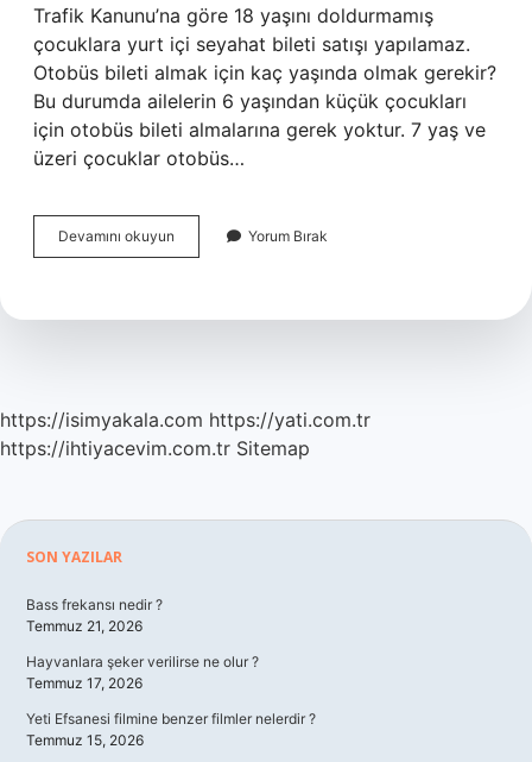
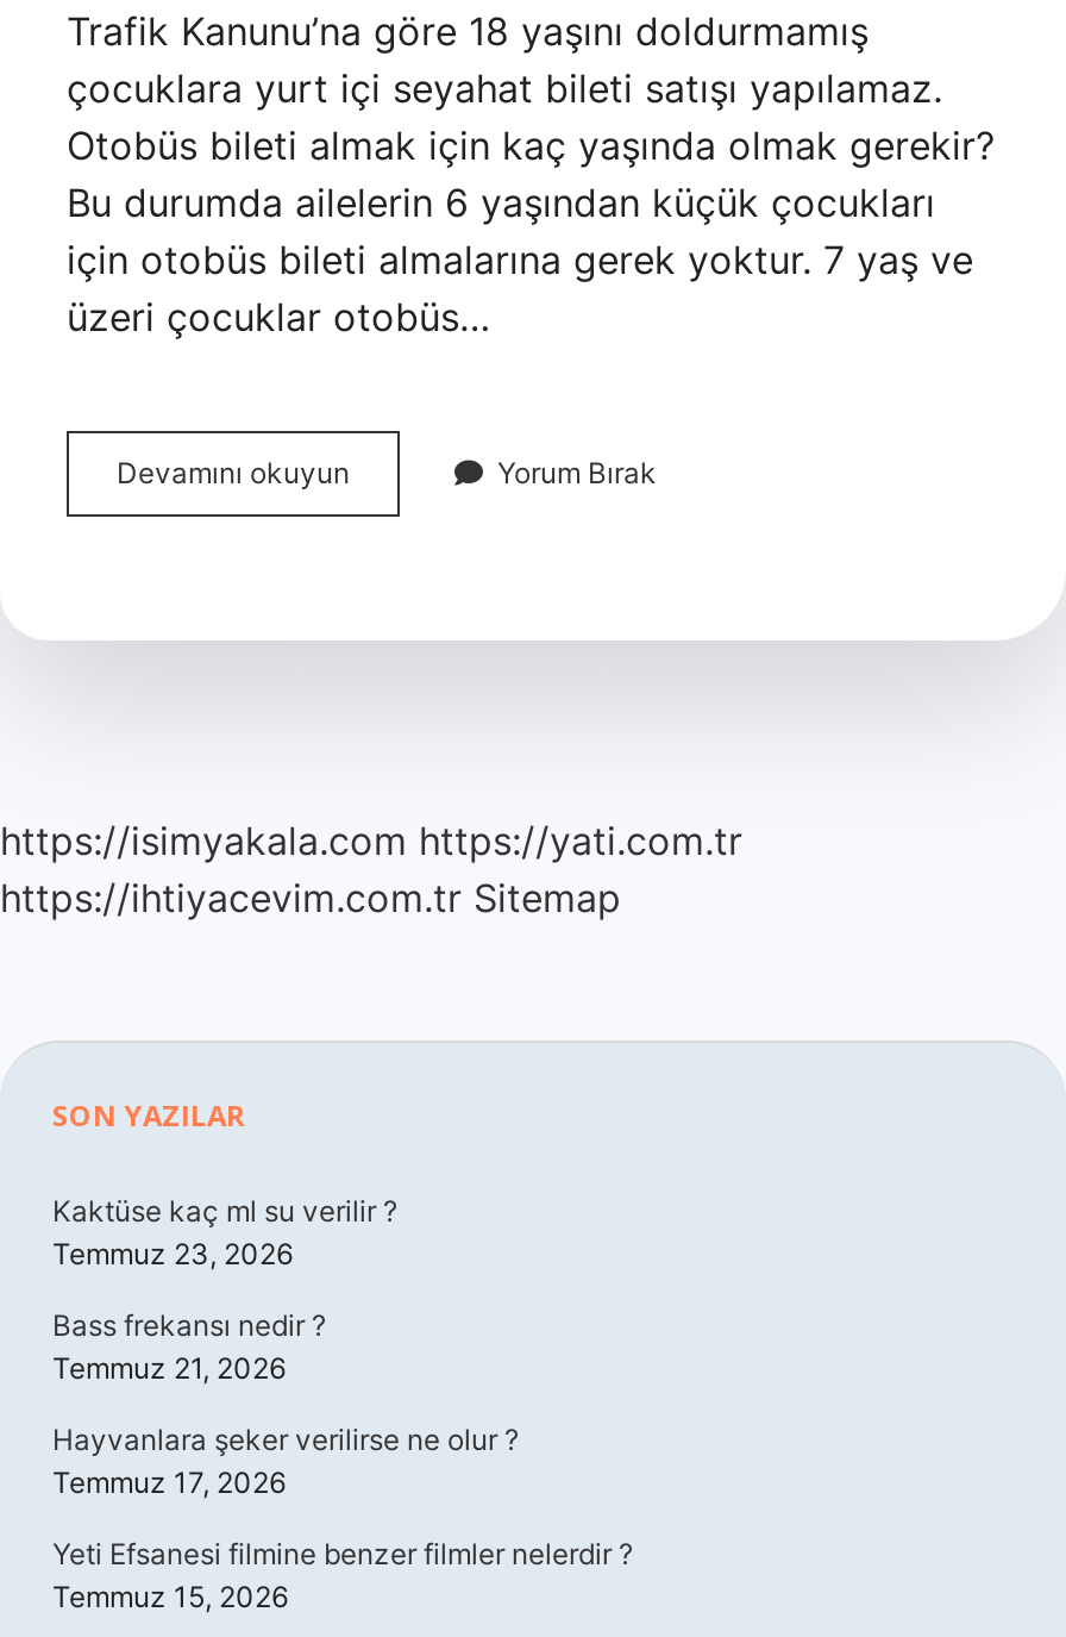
+ Kaktüse kaç ml su verilir ?
+ Temmuz 23, 2026
